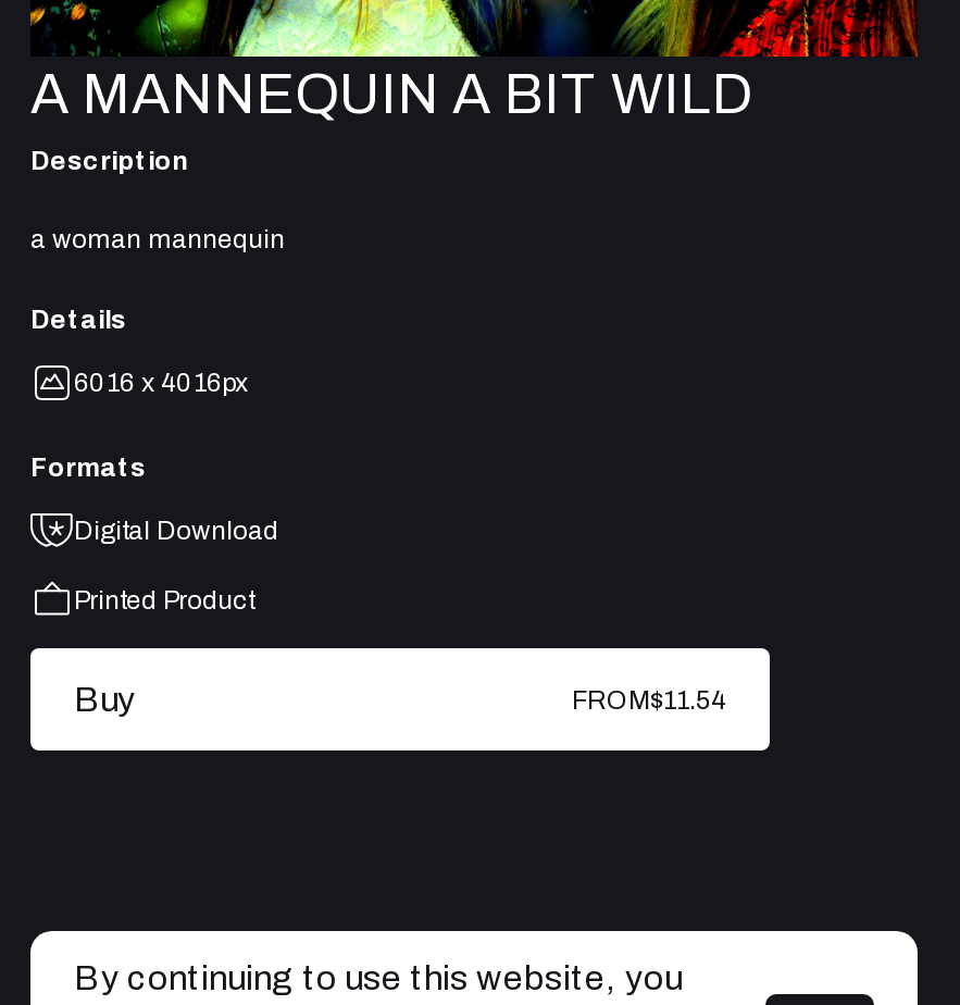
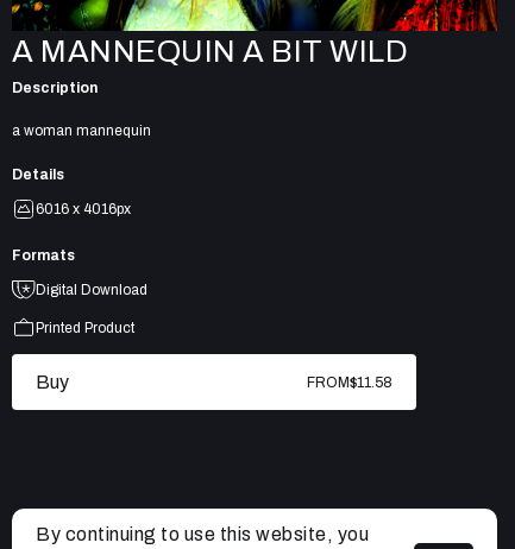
- FROM$11.54
+ FROM$11.58
